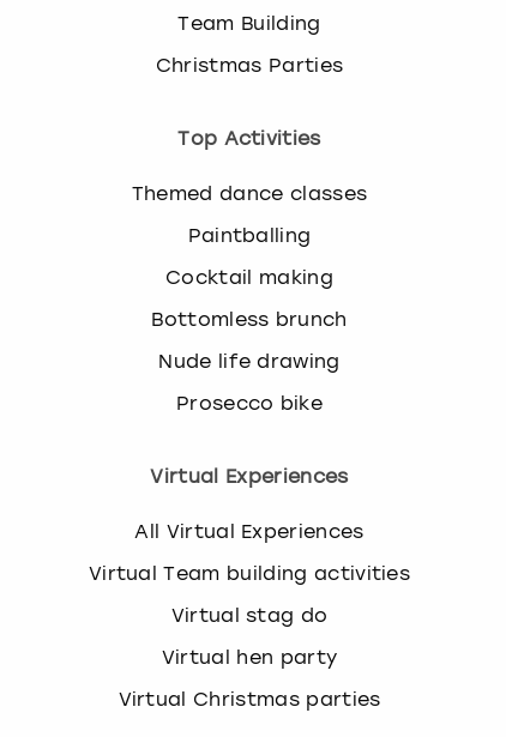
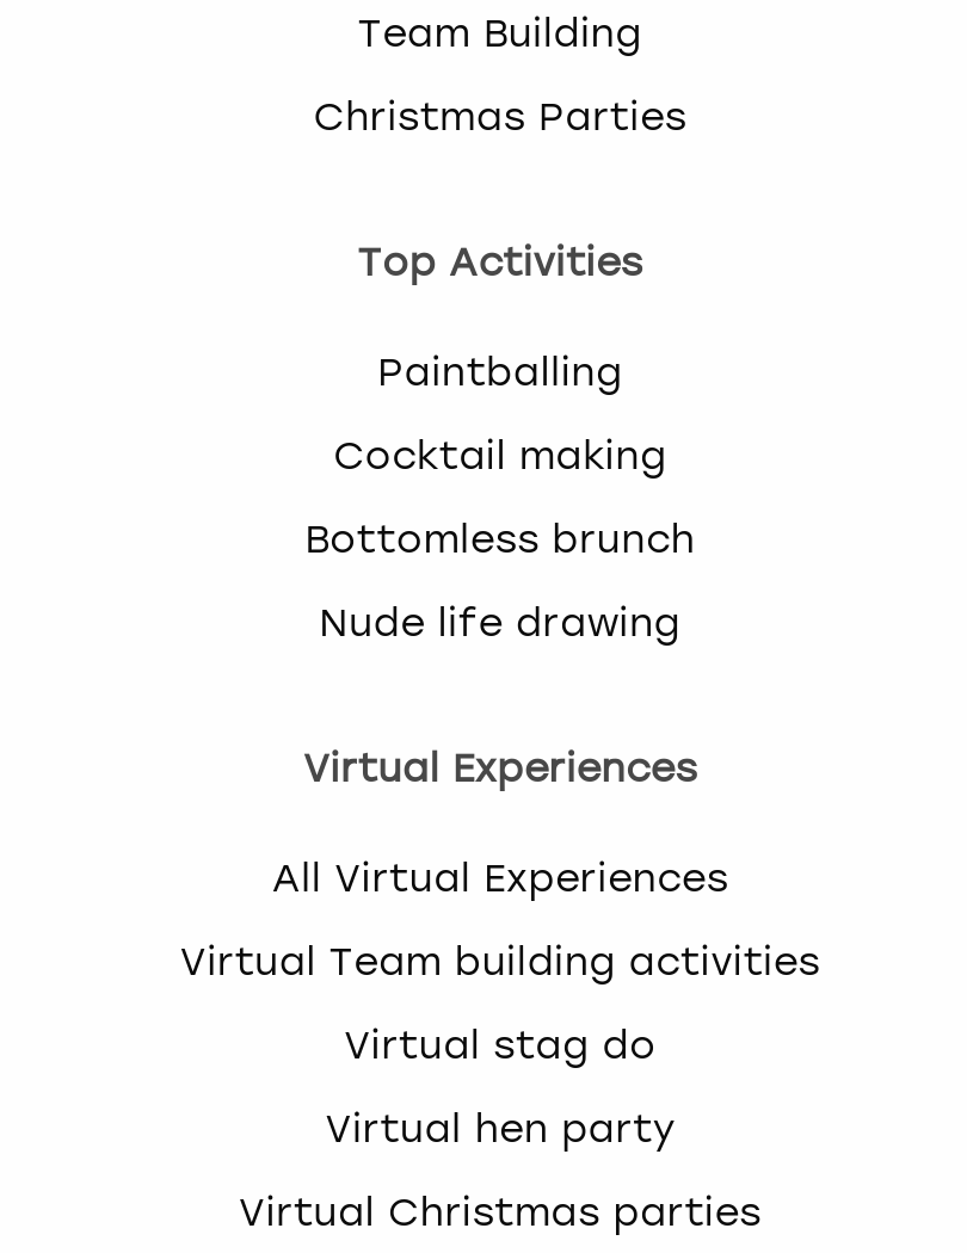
- Themed dance classes

- Prosecco bike
